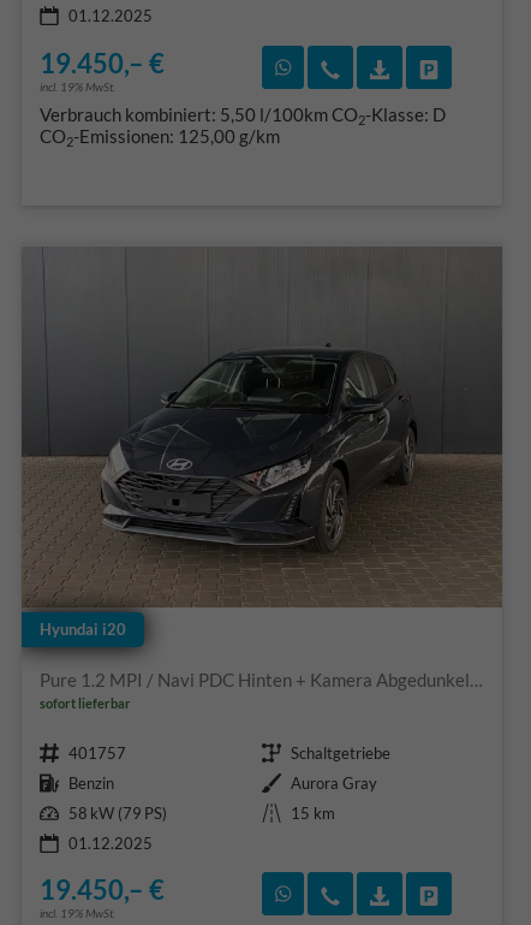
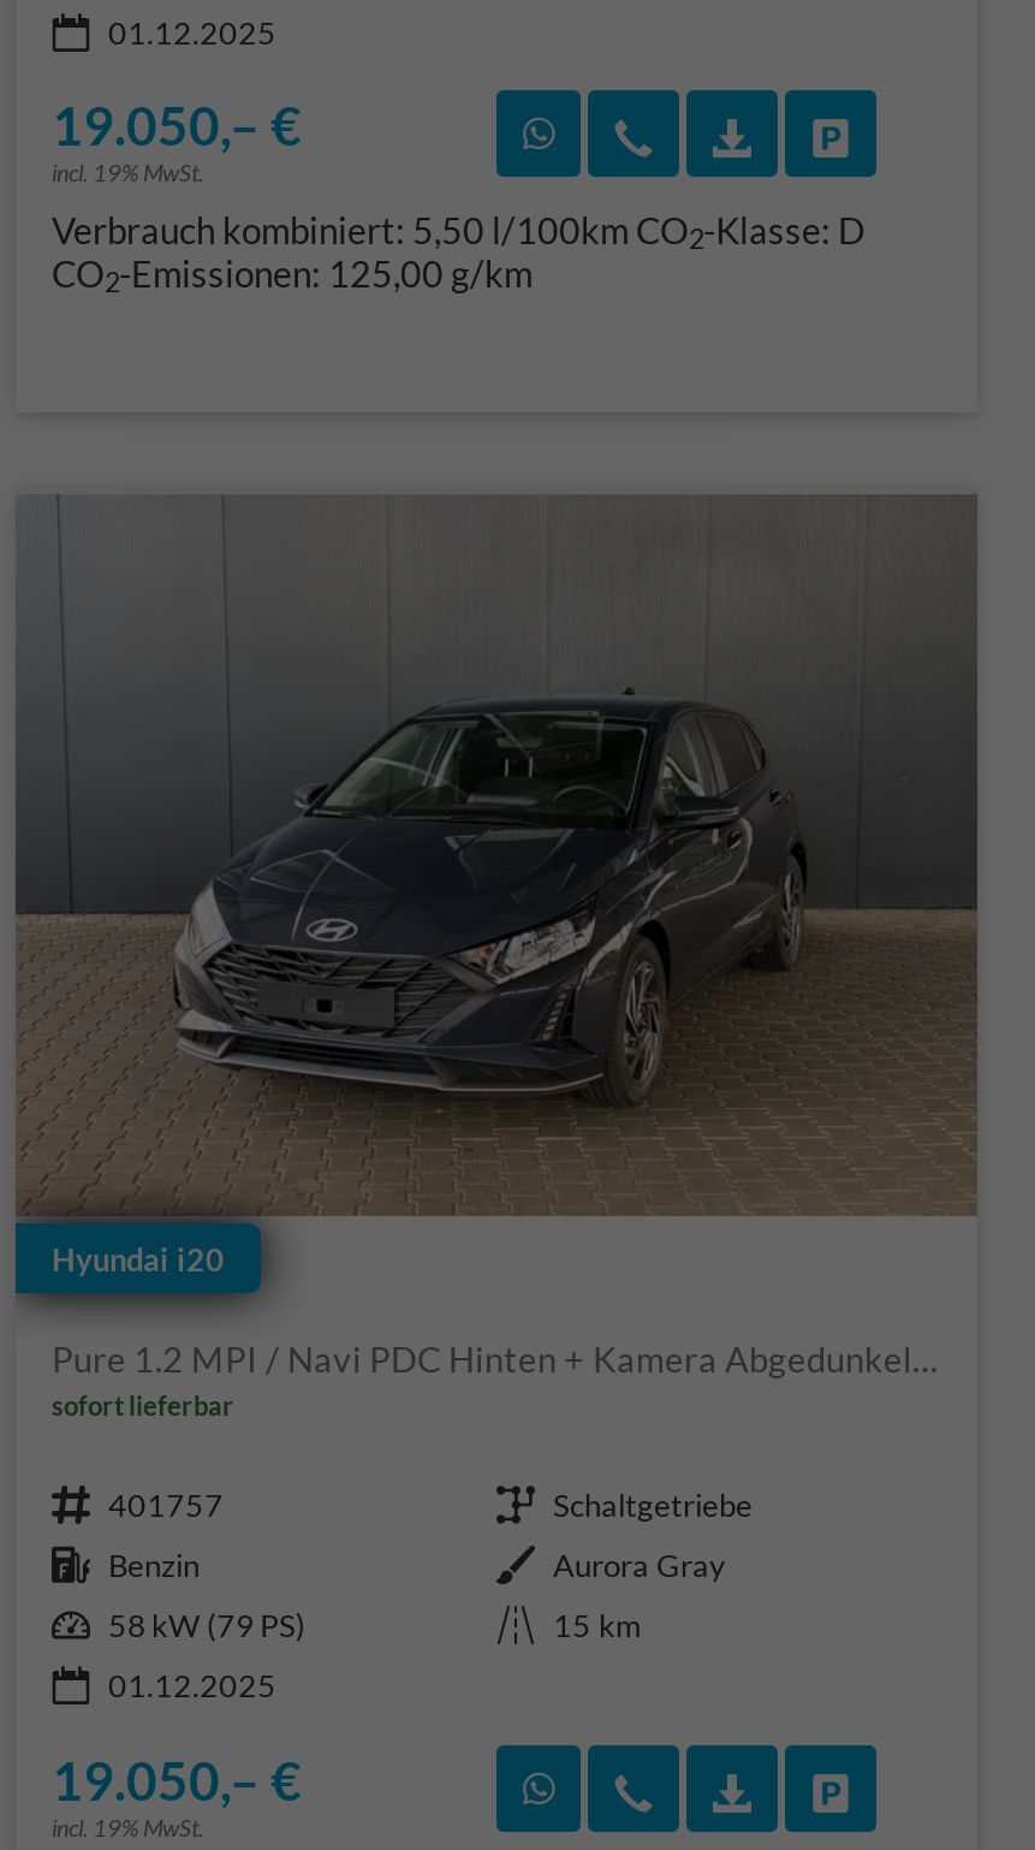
- 19.450,– €
+ 19.050,– €

- 19.450,– €
+ 19.050,– €
